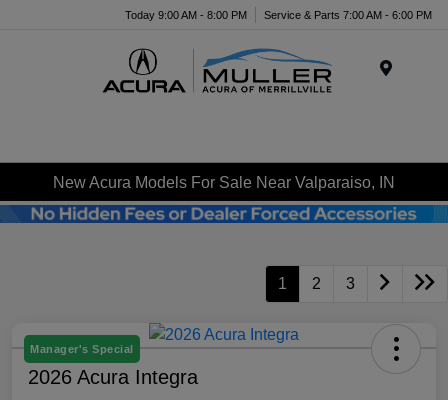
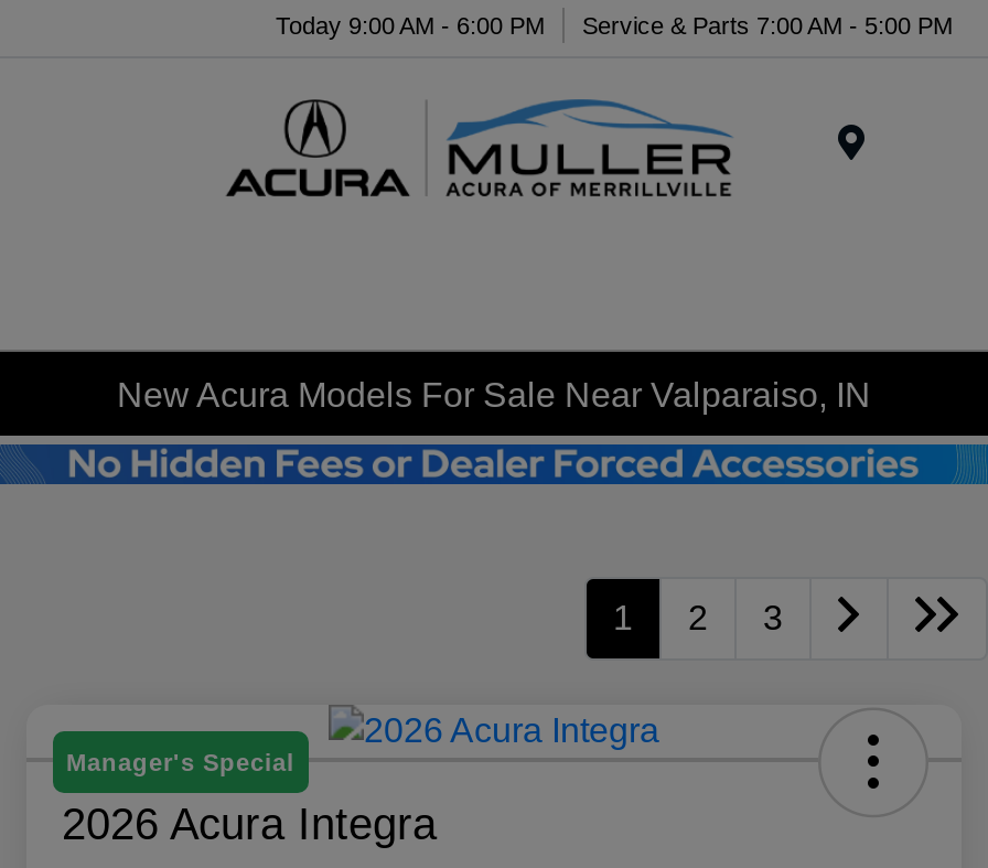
- Today 9:00 AM - 8:00 PM
+ Today 9:00 AM - 6:00 PM

- Service & Parts 7:00 AM - 6:00 PM
+ Service & Parts 7:00 AM - 5:00 PM
